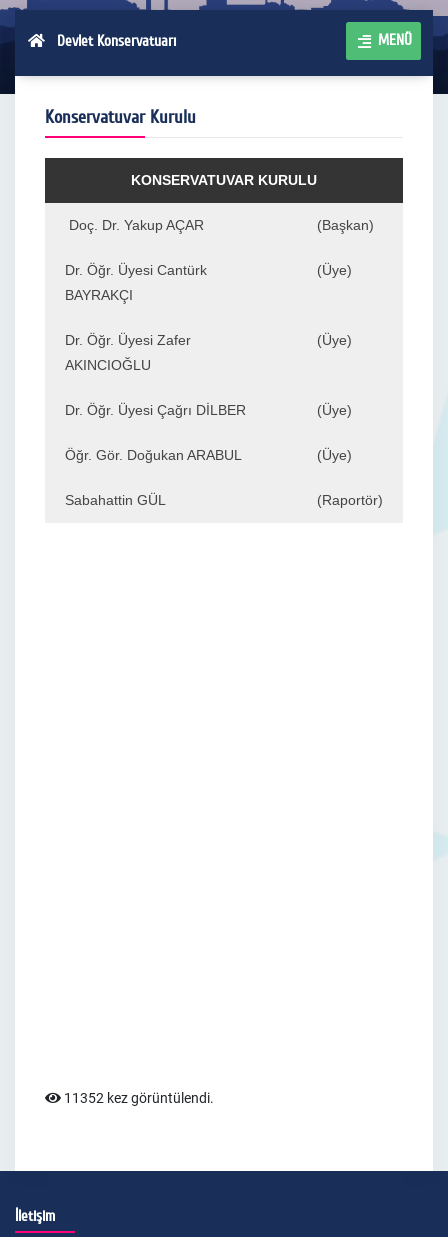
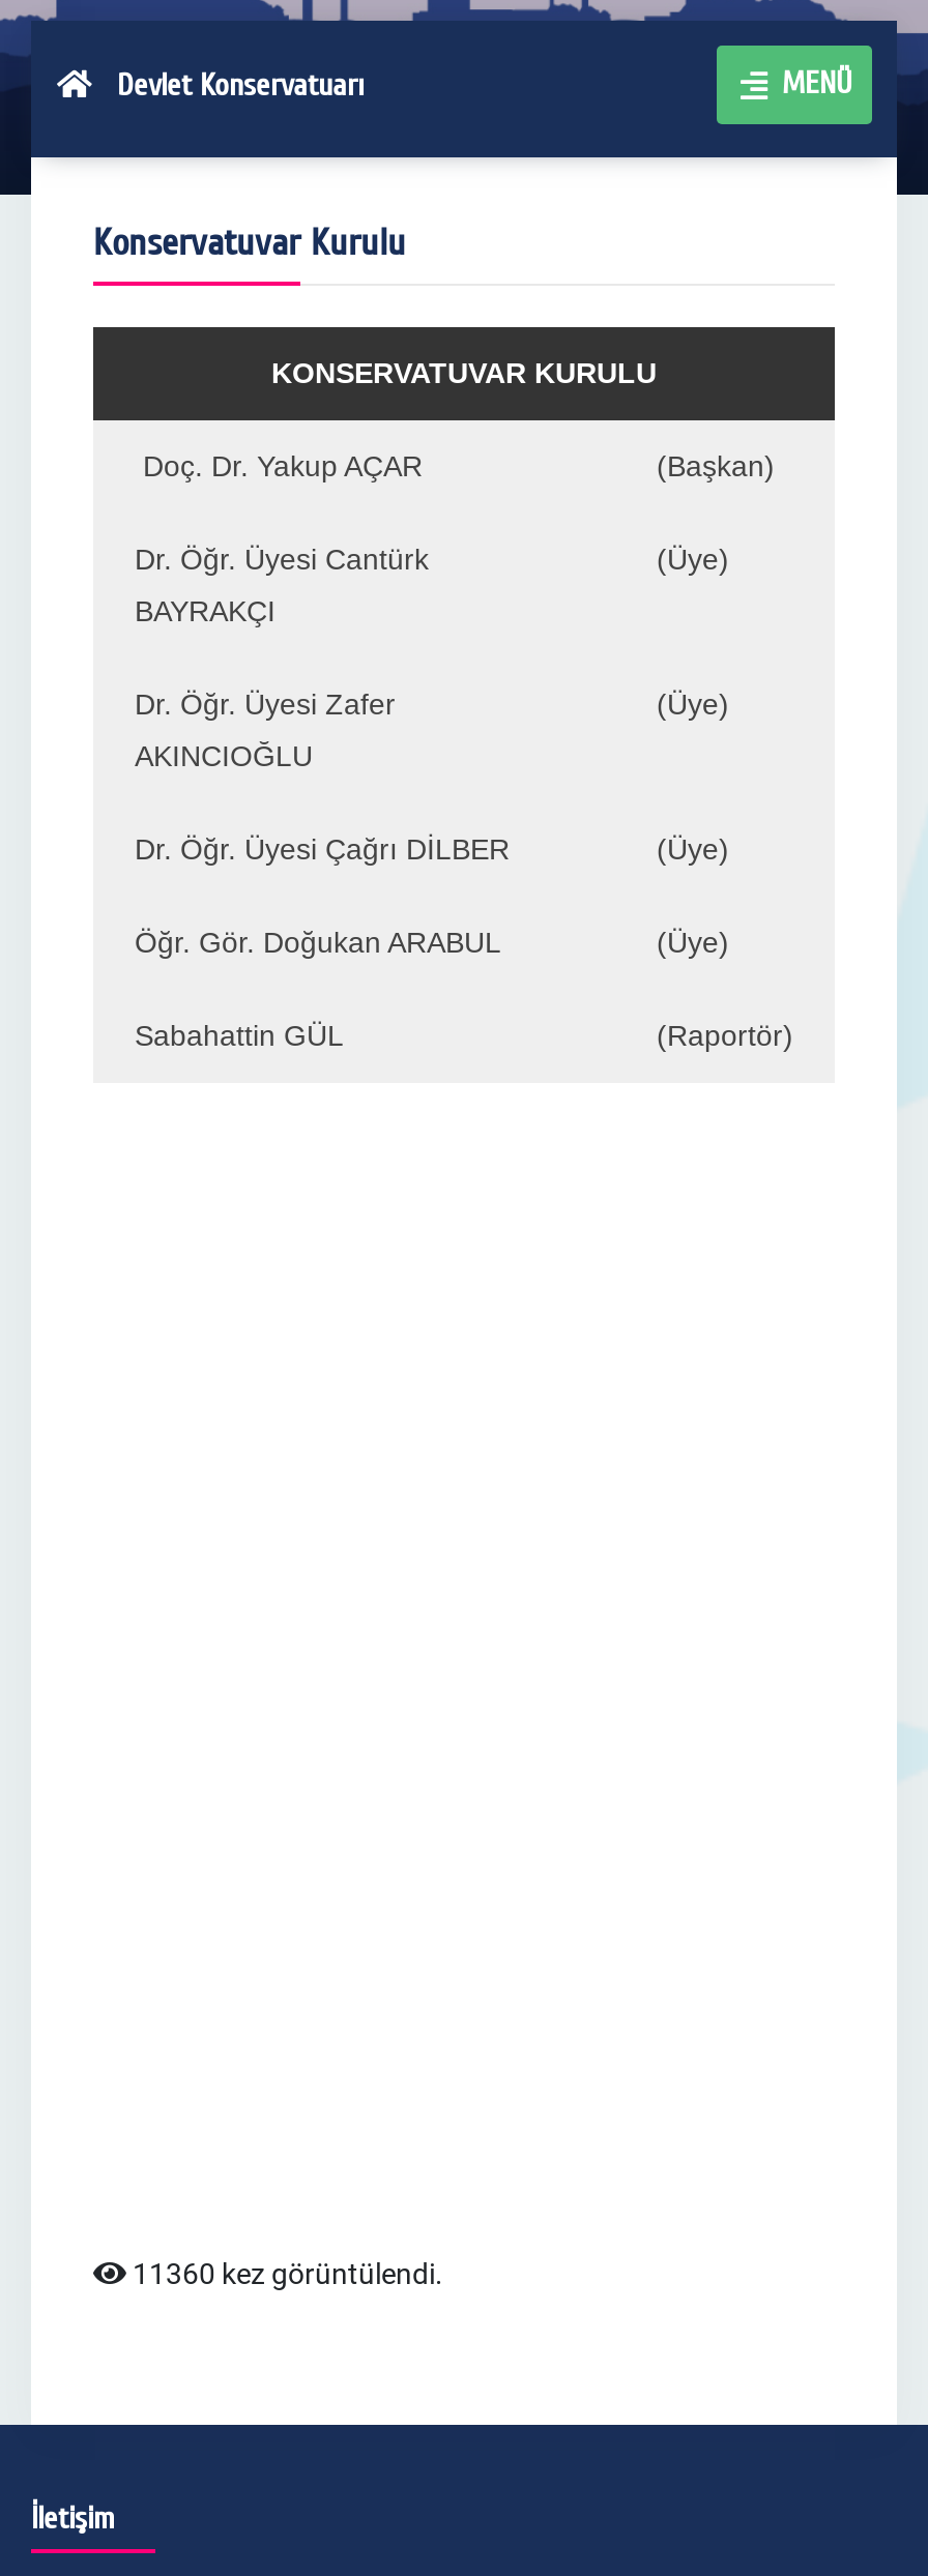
- 11352 kez görüntülendi.
+ 11360 kez görüntülendi.
